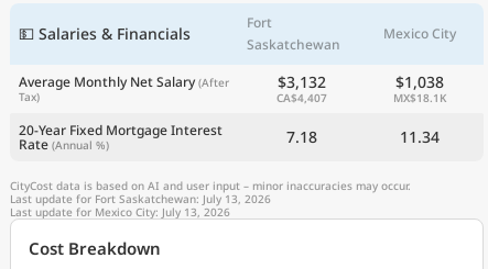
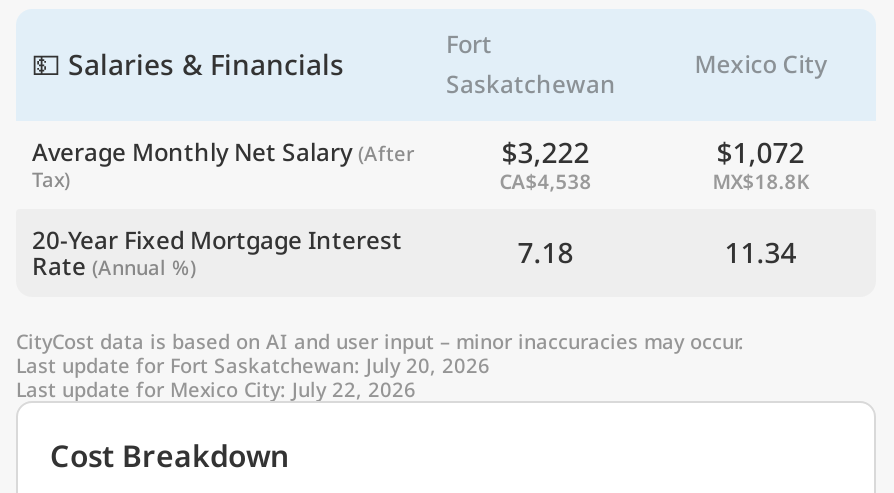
- $3,132
- CA$4,407
+ $3,222
+ CA$4,538

- $1,038
- MX$18.1K
+ $1,072
+ MX$18.8K

- Last update for Fort Saskatchewan: July 13, 2026
+ Last update for Fort Saskatchewan: July 20, 2026

- Last update for Mexico City: July 13, 2026
+ Last update for Mexico City: July 22, 2026
